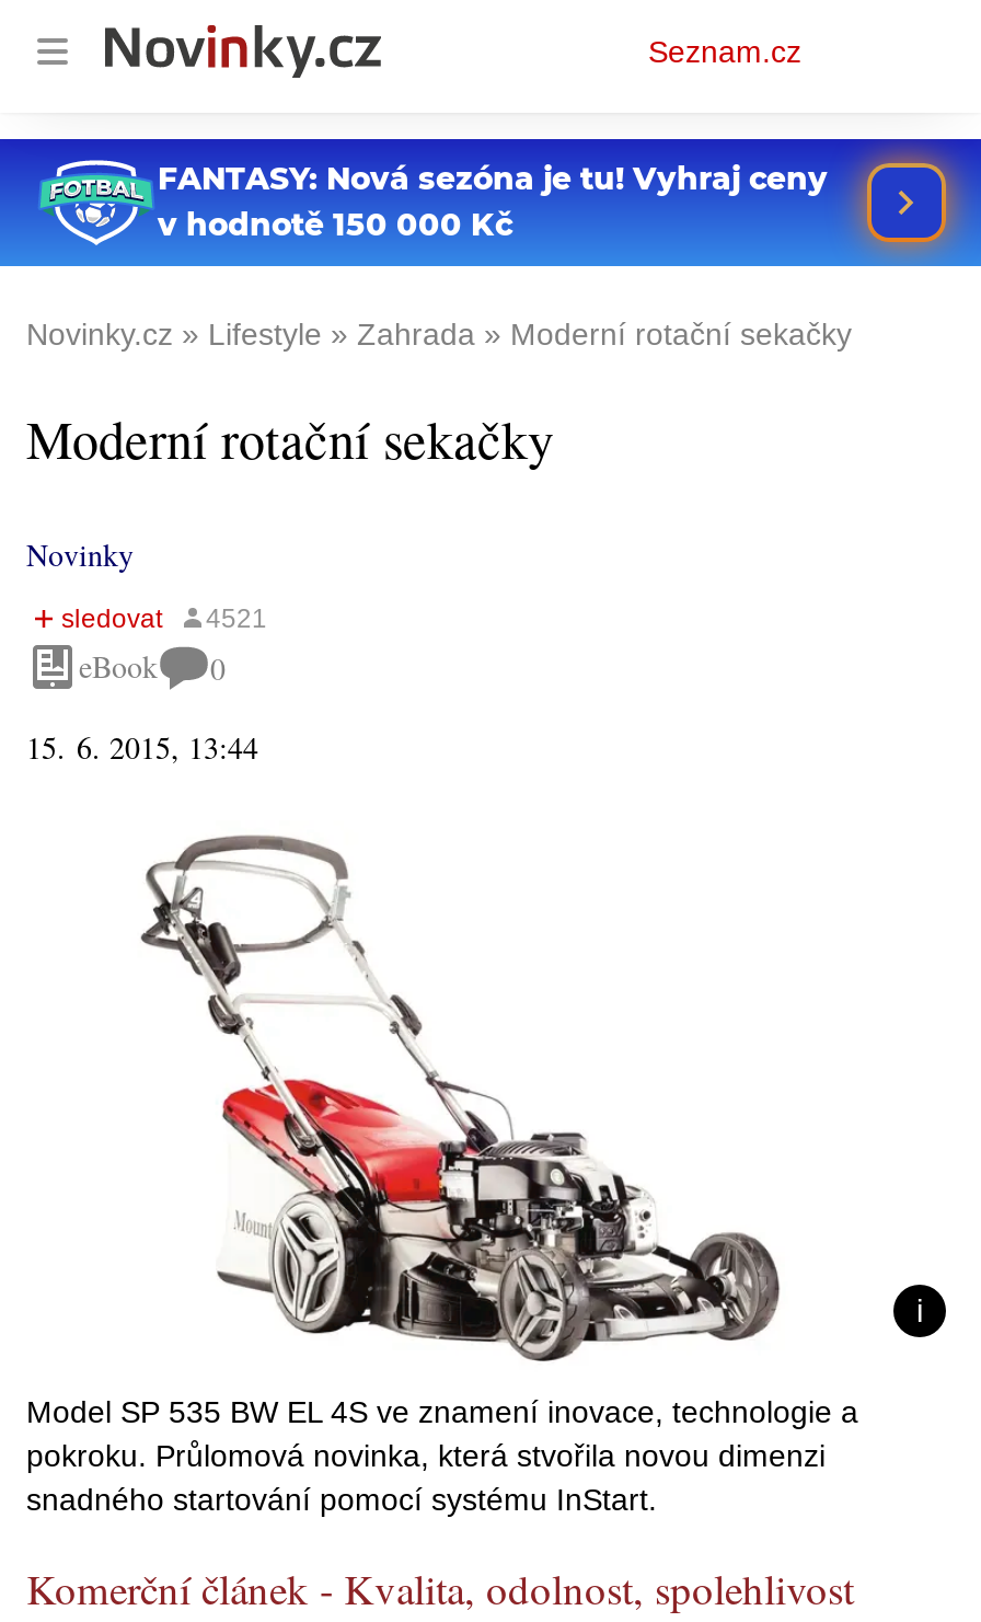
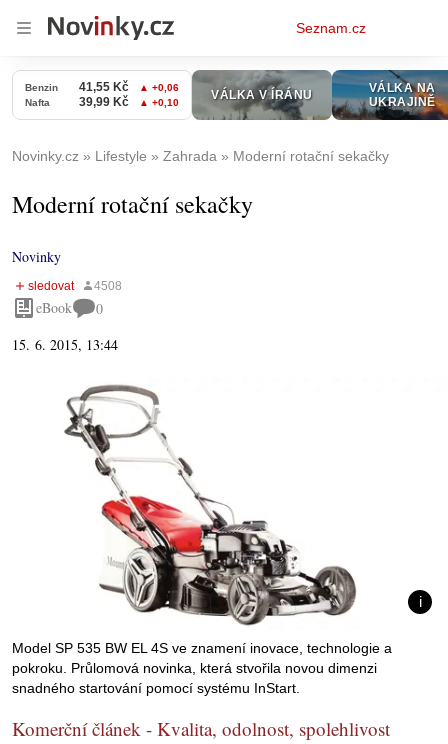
- [image]
+ [image]
